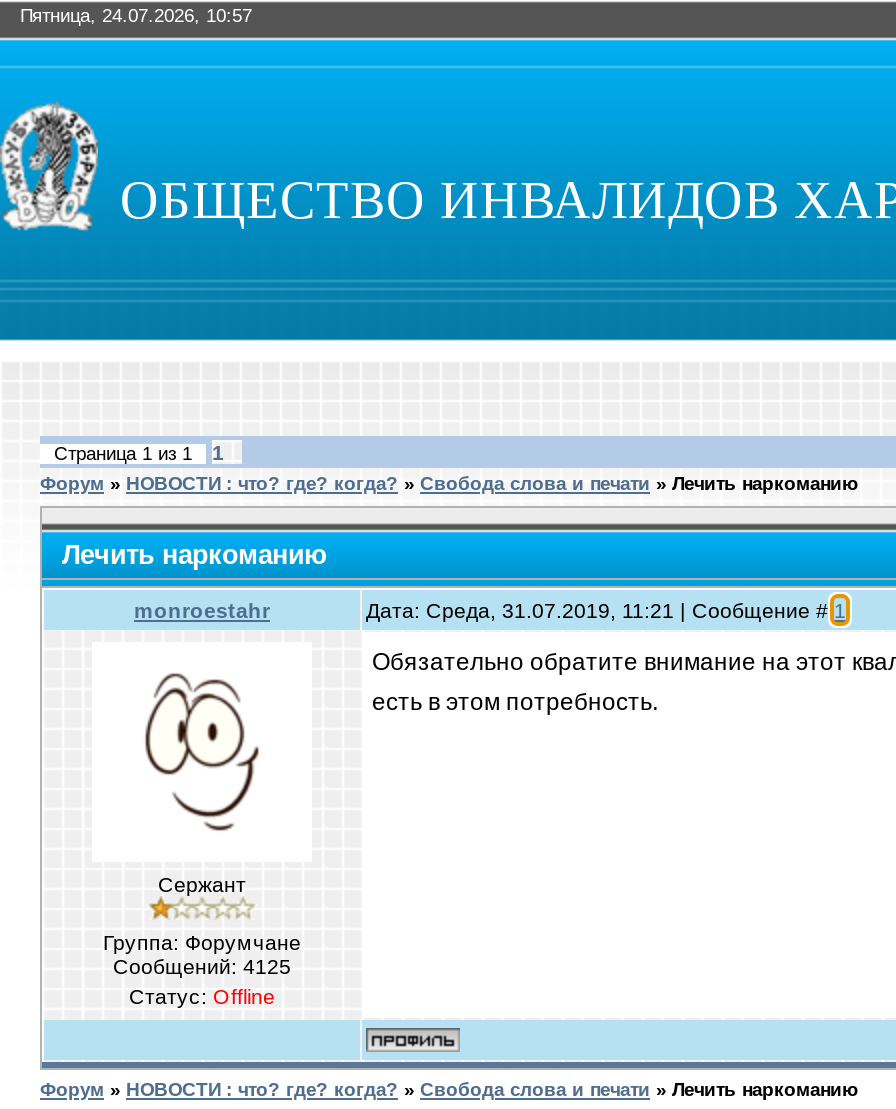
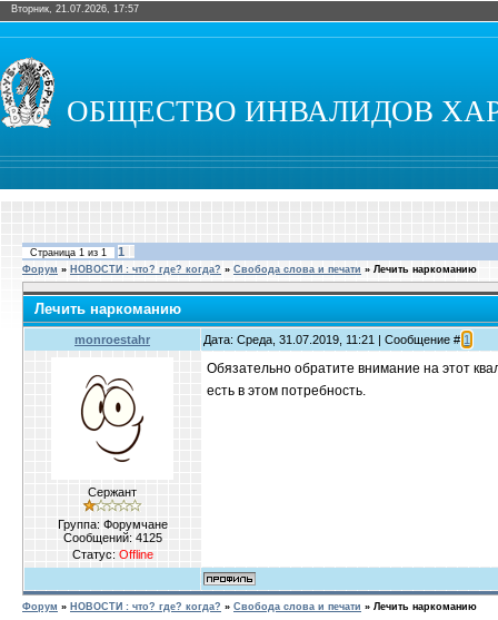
- Пятница, 24.07.2026, 10:57
+ Вторник, 21.07.2026, 17:57
